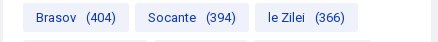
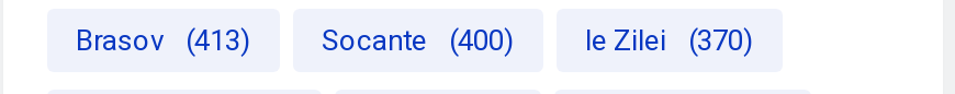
- Brasov (404)
+ Brasov (413)

- Socante (394)
+ Socante (400)

- le Zilei (366)
+ le Zilei (370)
